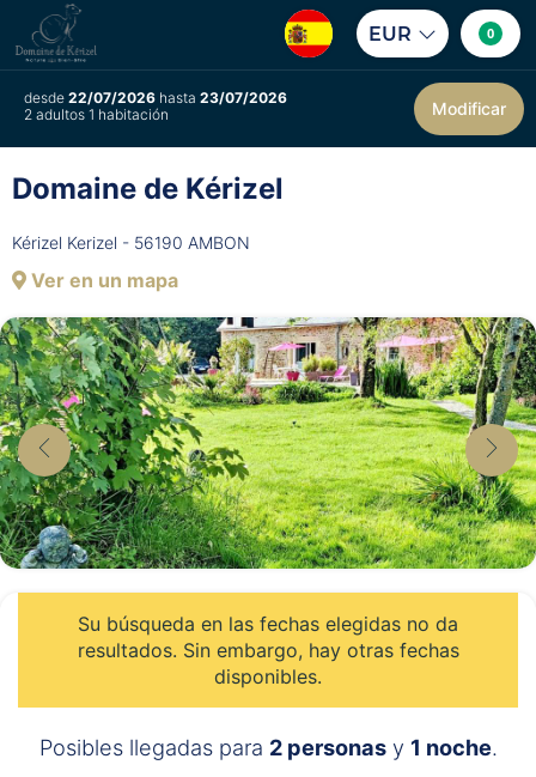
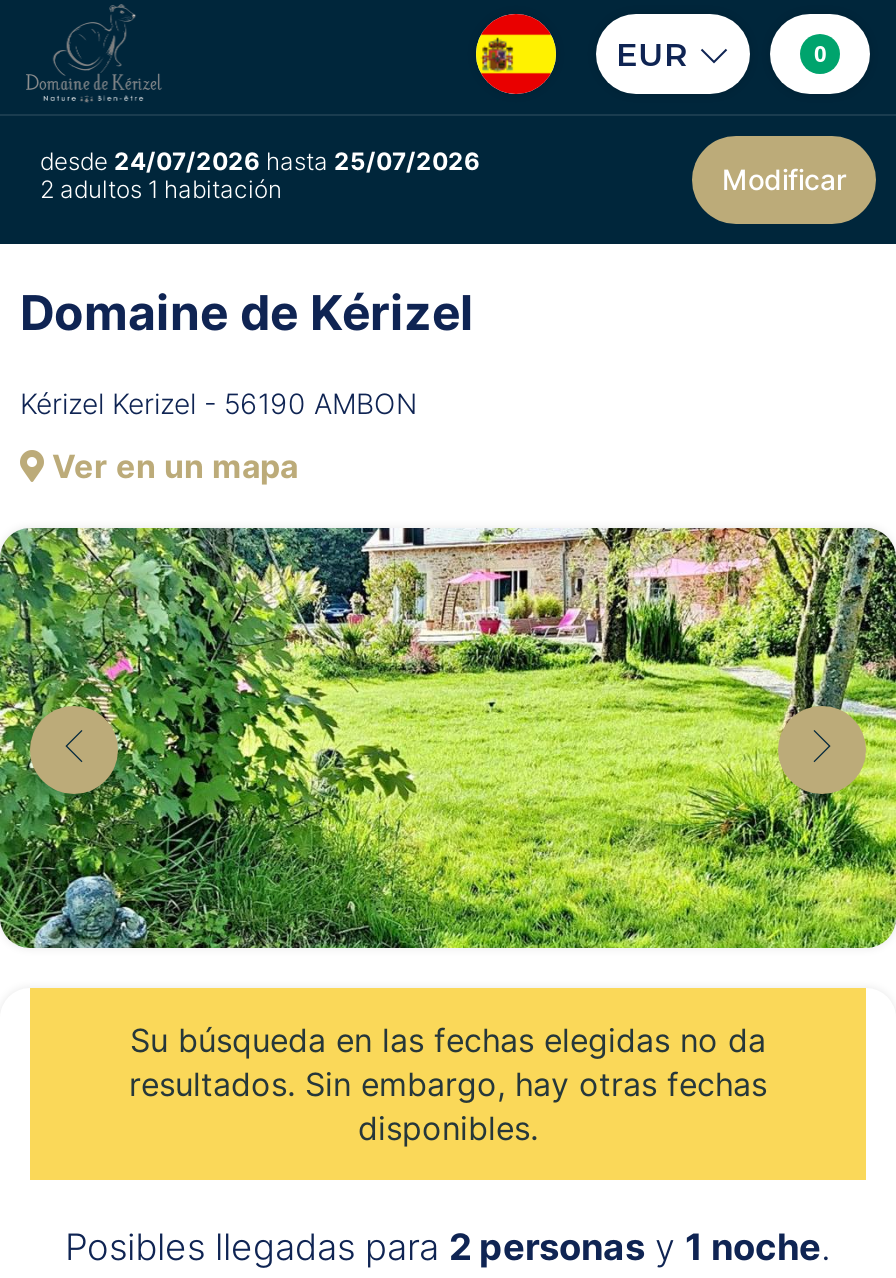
- desde 22/07/2026 hasta 23/07/2026
+ desde 24/07/2026 hasta 25/07/2026
